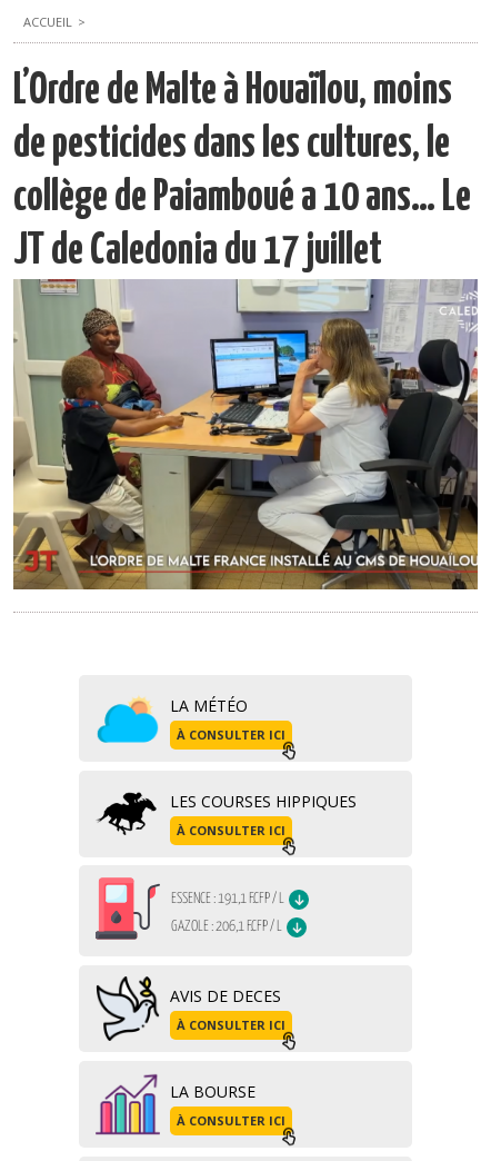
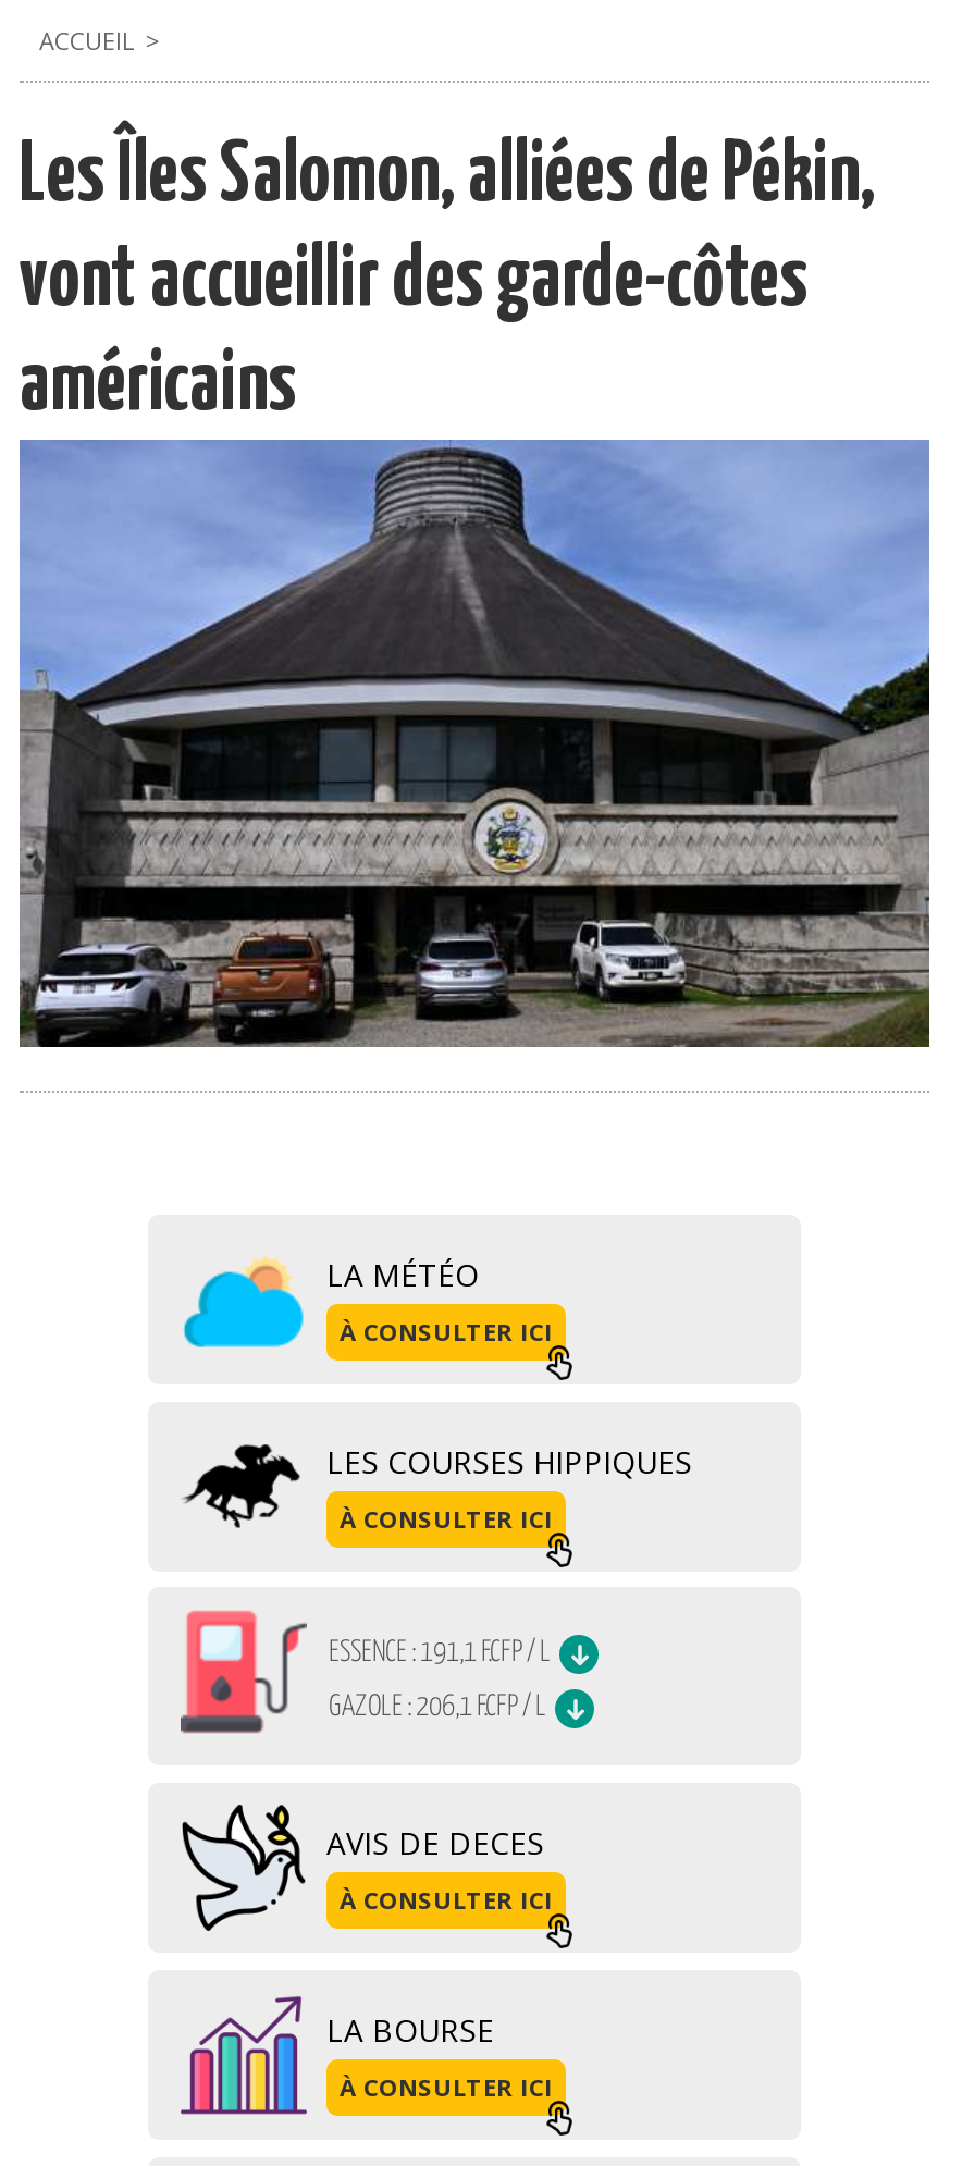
- L’Ordre de Malte à Houaïlou, moins
- de pesticides dans les cultures, le
- collège de Paiamboué a 10 ans… Le
- JT de Caledonia du 17 juillet
+ Les Îles Salomon, alliées de Pékin,
+ vont accueillir des garde-côtes
+ américains

- [image]
+ [image]
